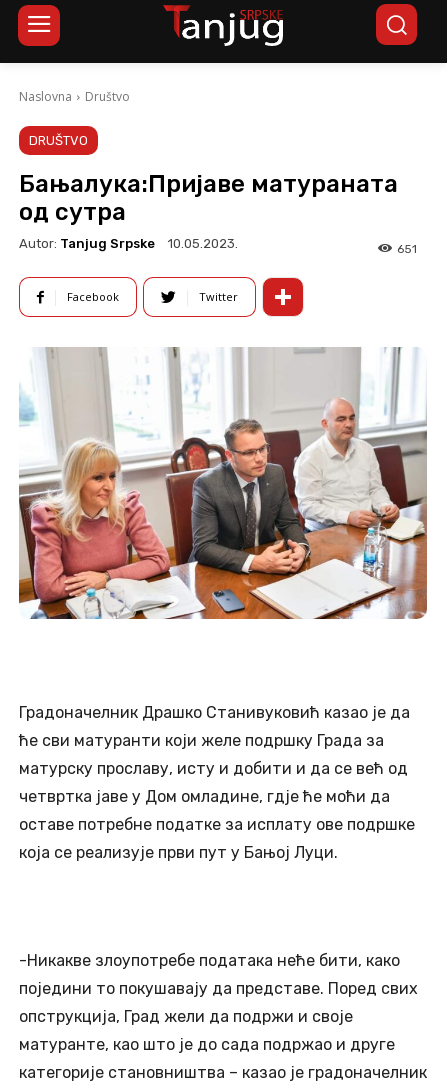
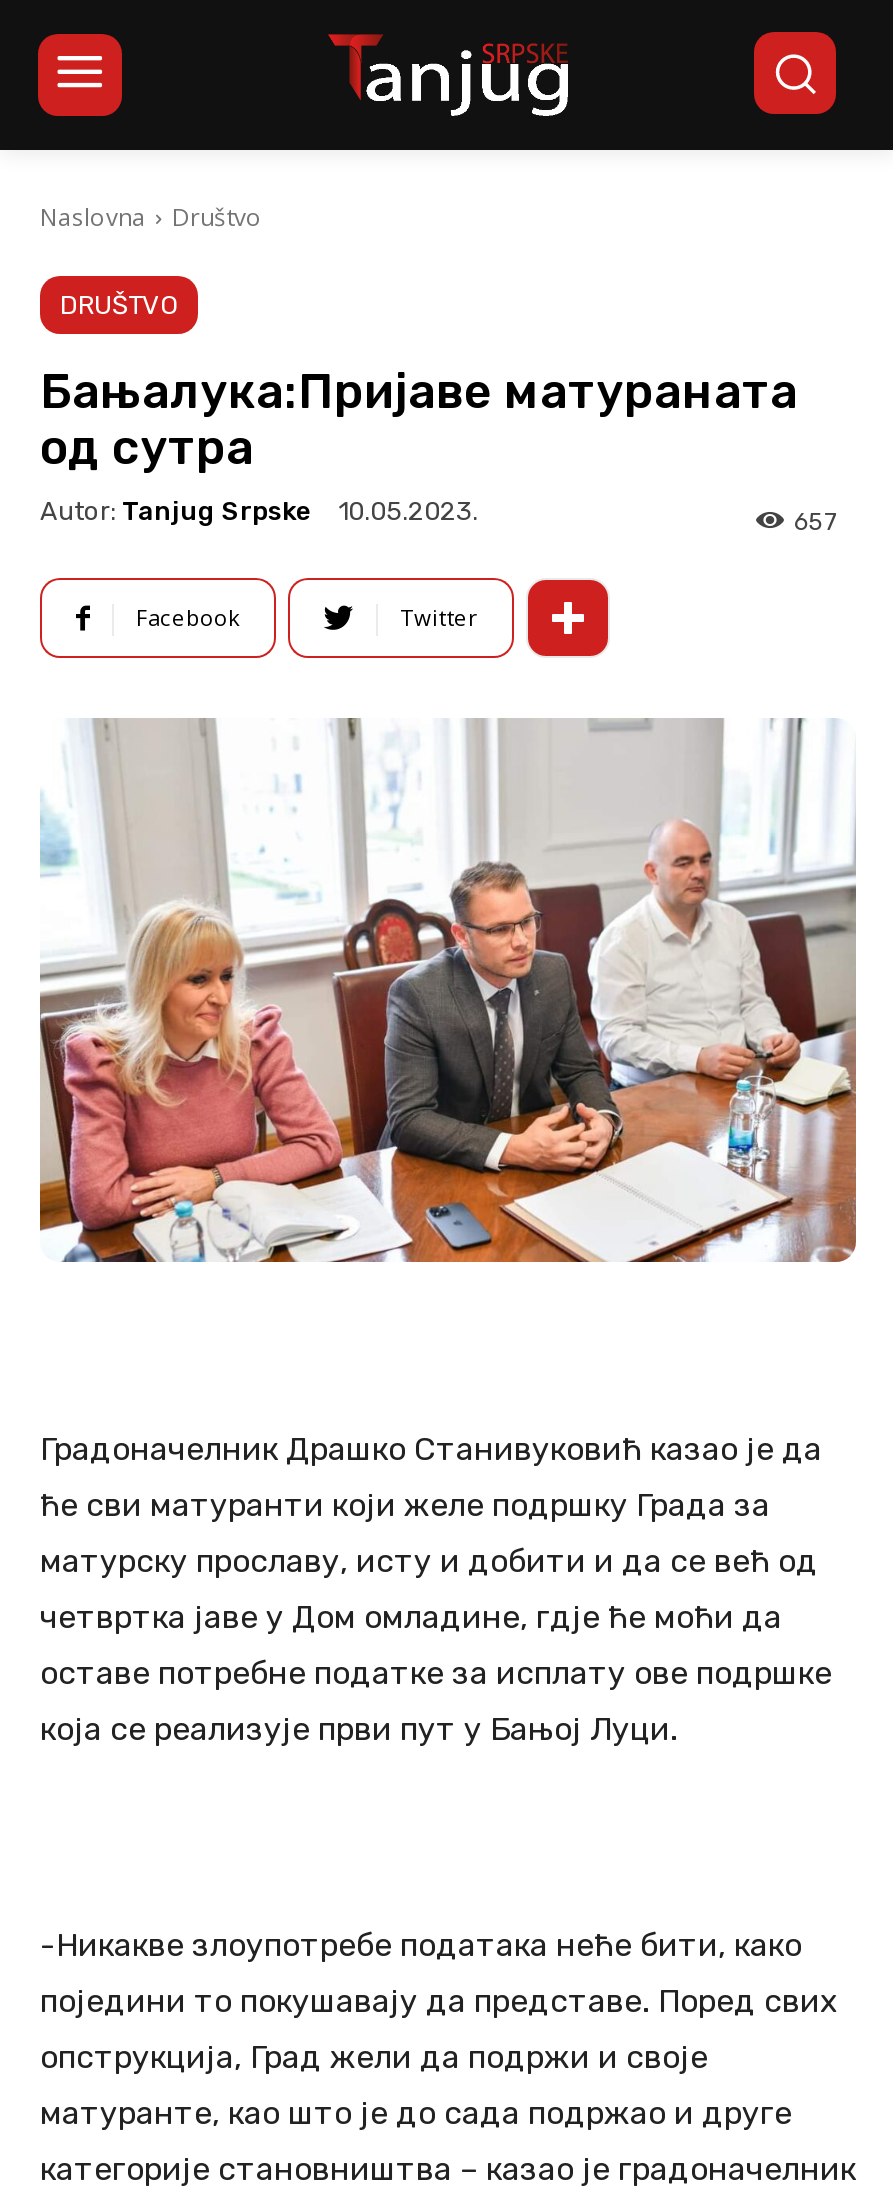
- 651
+ 657
